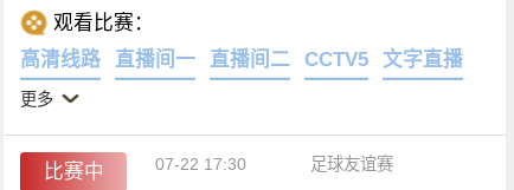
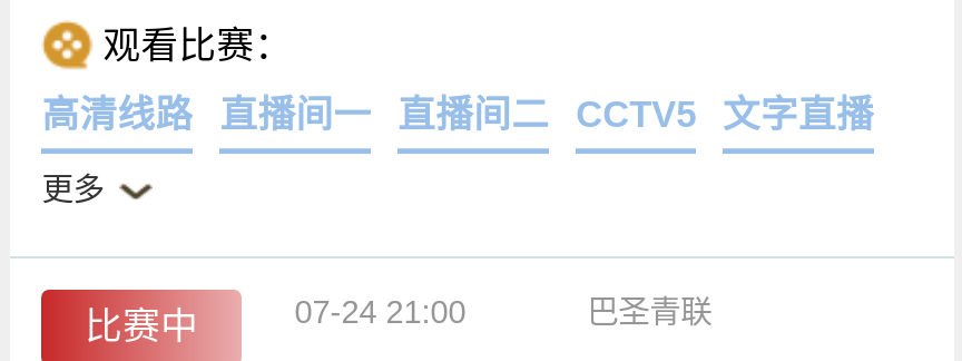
- 07-22 17:30
- 足球友谊赛
+ 07-24 21:00
+ 巴圣青联
